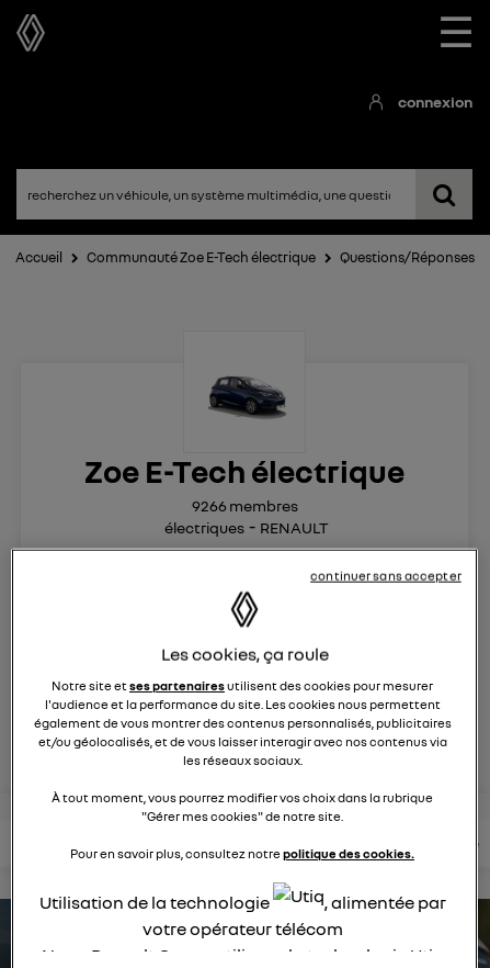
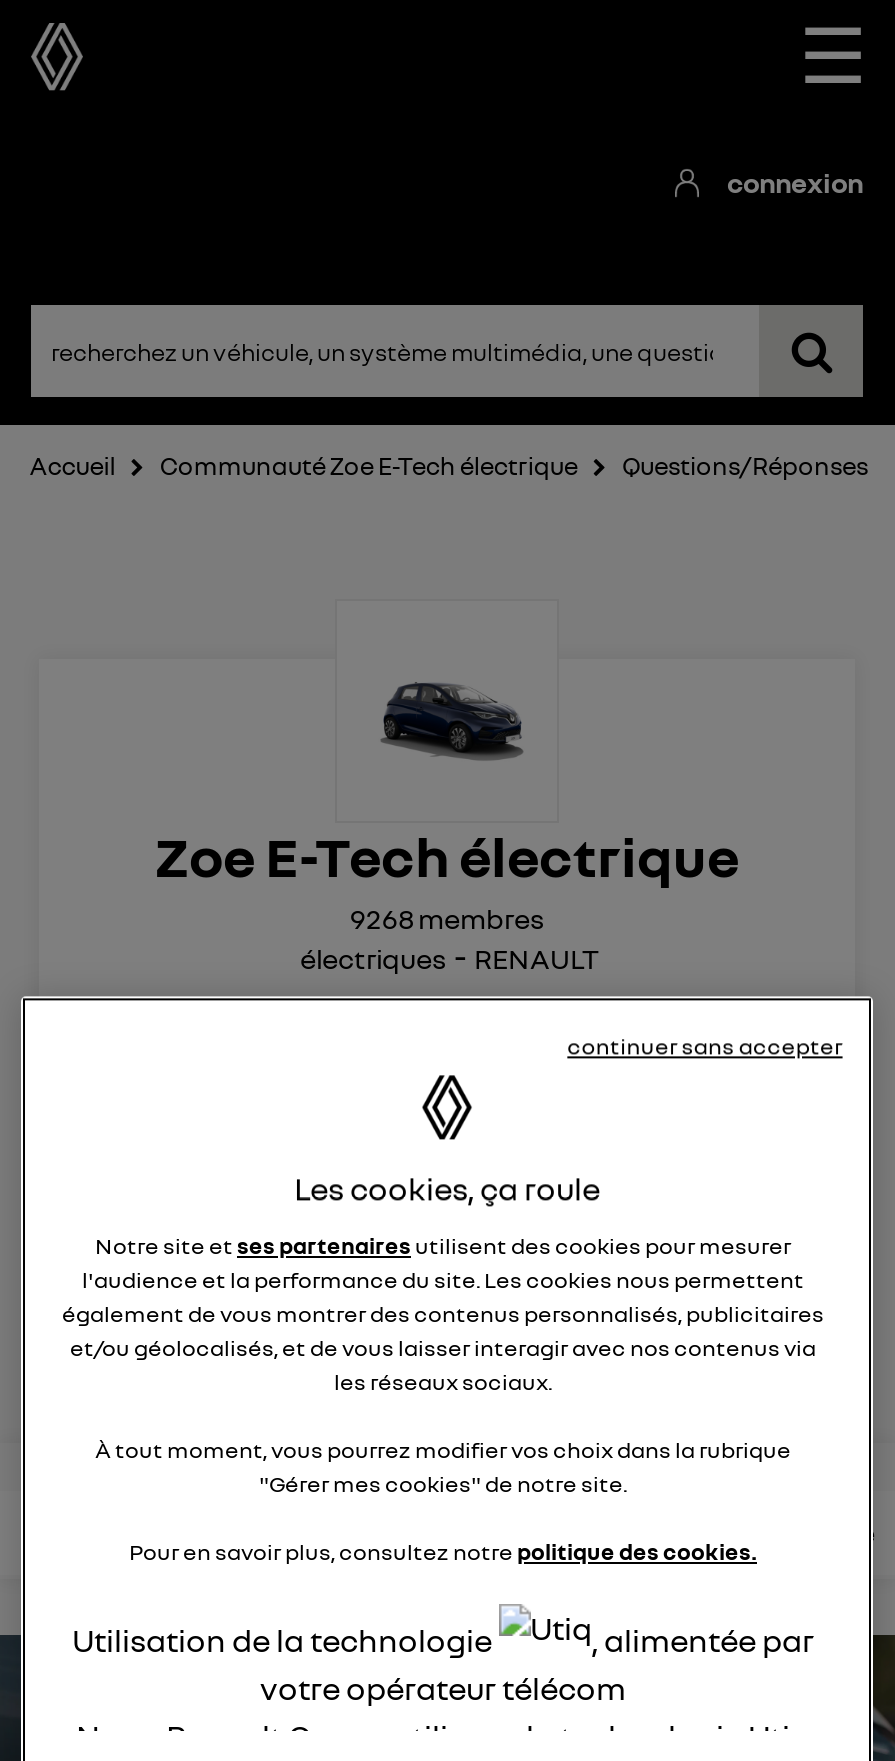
- 9266 membres
+ 9268 membres
